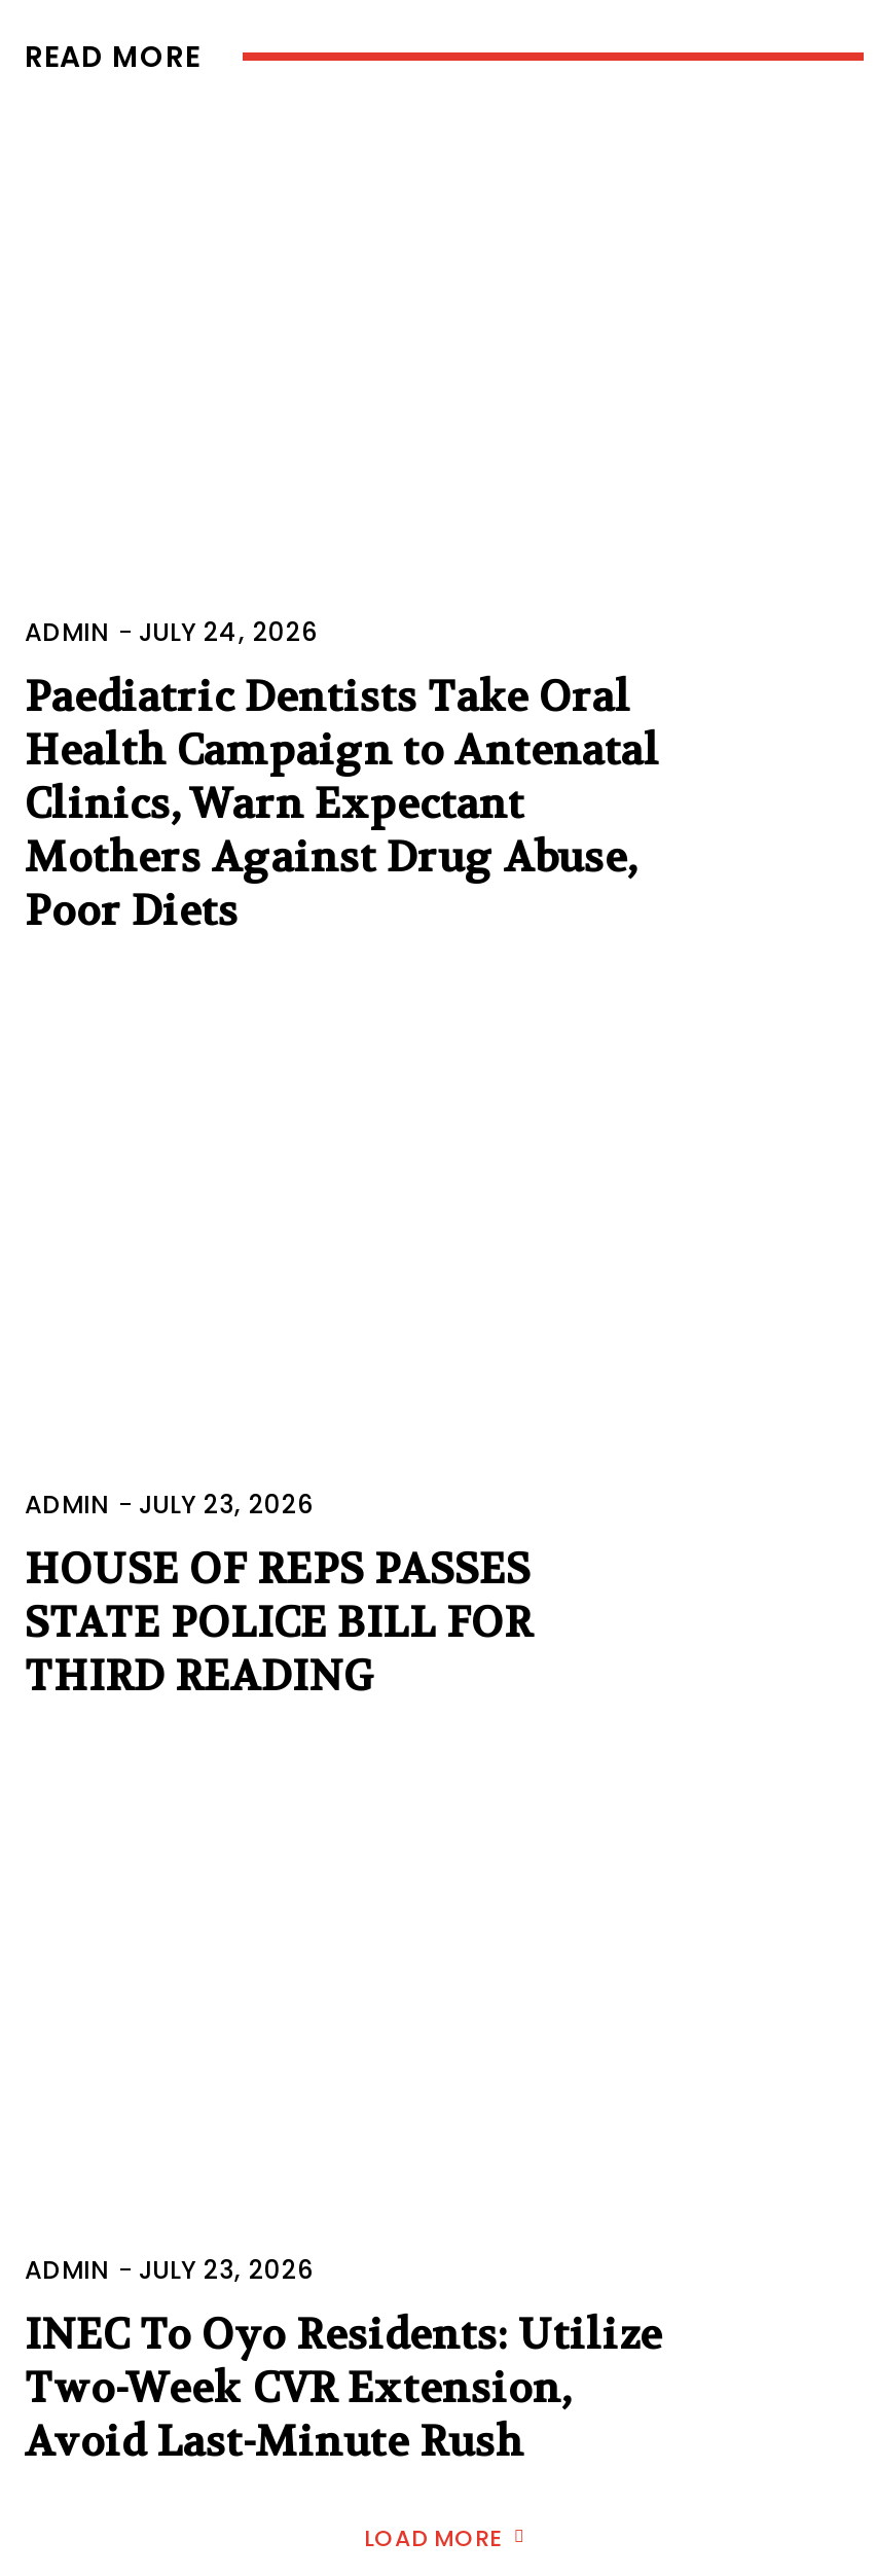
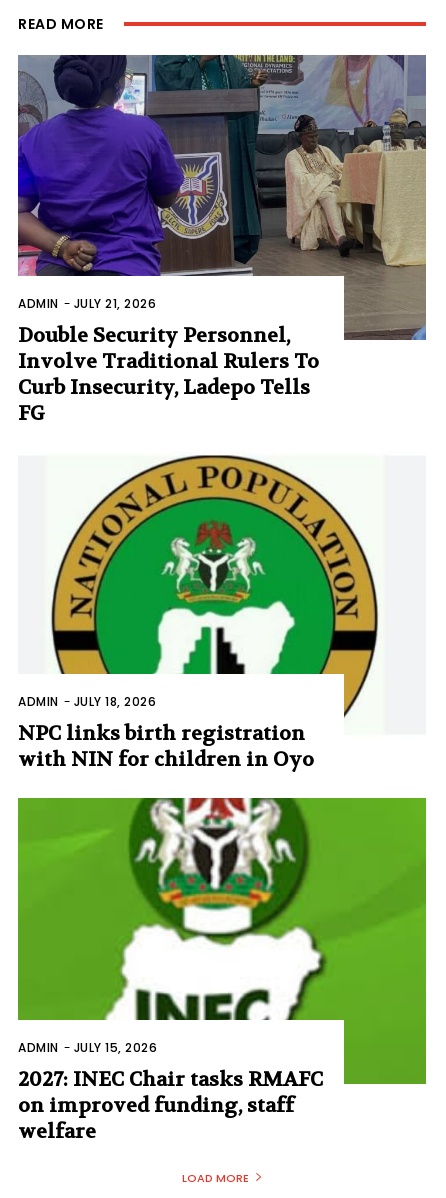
+ [image]

+ [image]

+ [image]

- ADMIN - JULY 24, 2026
- Paediatric Dentists Take Oral
- Health Campaign to Antenatal
- Clinics, Warn Expectant
- Mothers Against Drug Abuse,
- Poor Diets
+ ADMIN - JULY 21, 2026
+ Double Security Personnel,
+ Involve Traditional Rulers To
+ Curb Insecurity, Ladepo Tells
+ FG

- ADMIN - JULY 23, 2026
- HOUSE OF REPS PASSES
- STATE POLICE BILL FOR
- THIRD READING
+ ADMIN - JULY 18, 2026
+ NPC links birth registration
+ with NIN for children in Oyo

- ADMIN - JULY 23, 2026
- INEC To Oyo Residents: Utilize
- Two-Week CVR Extension,
- Avoid Last-Minute Rush
+ ADMIN - JULY 15, 2026
+ 2027: INEC Chair tasks RMAFC
+ on improved funding, staff
+ welfare
